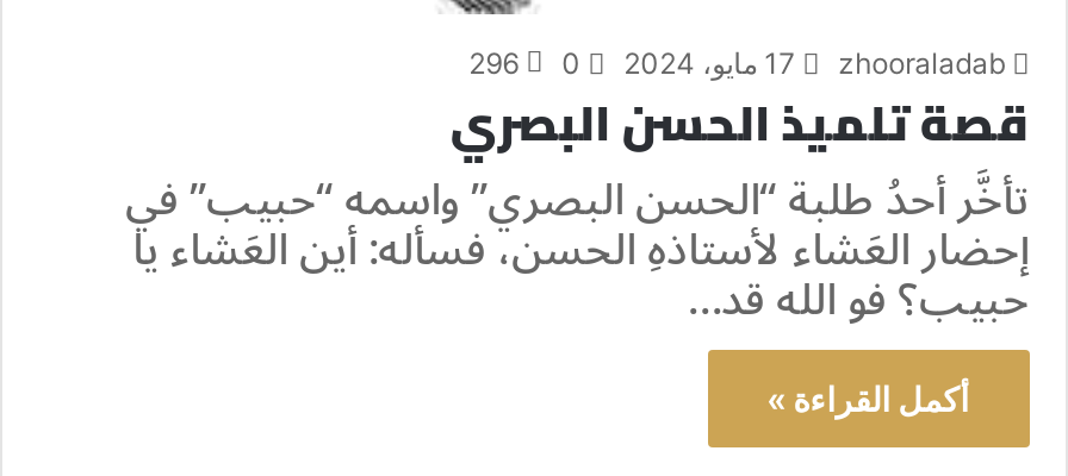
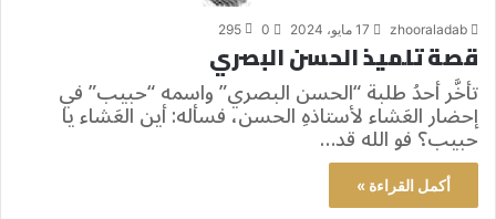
- 296 0
+ 295 0
